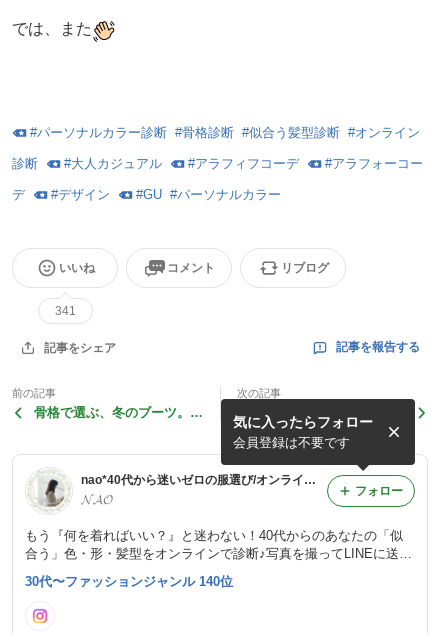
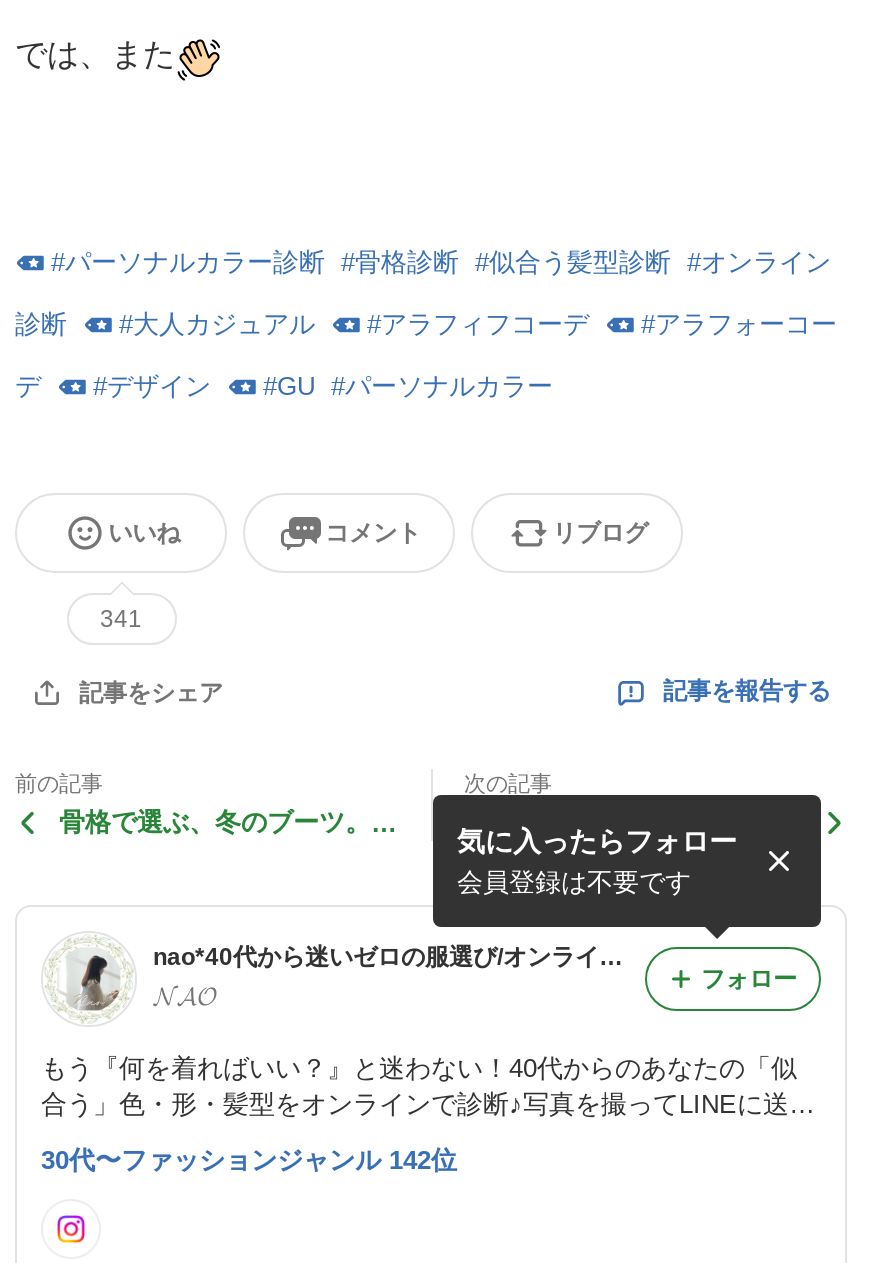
- 30代〜ファッションジャンル 140位
+ 30代〜ファッションジャンル 142位
